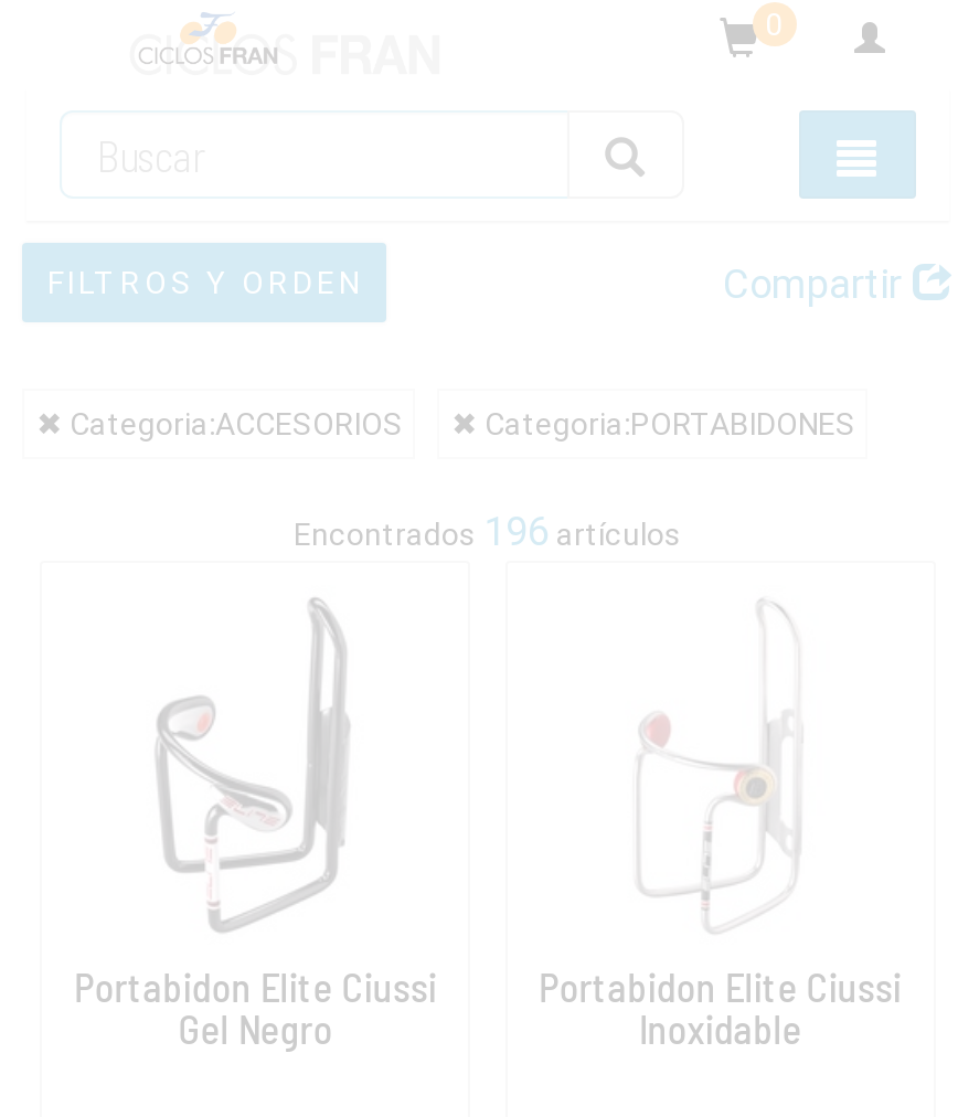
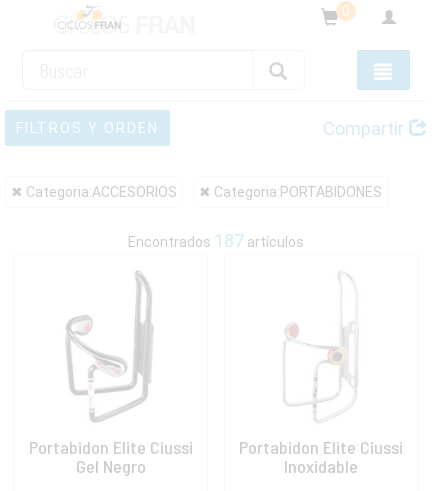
- Encontrados 196 artículos
+ Encontrados 187 artículos
